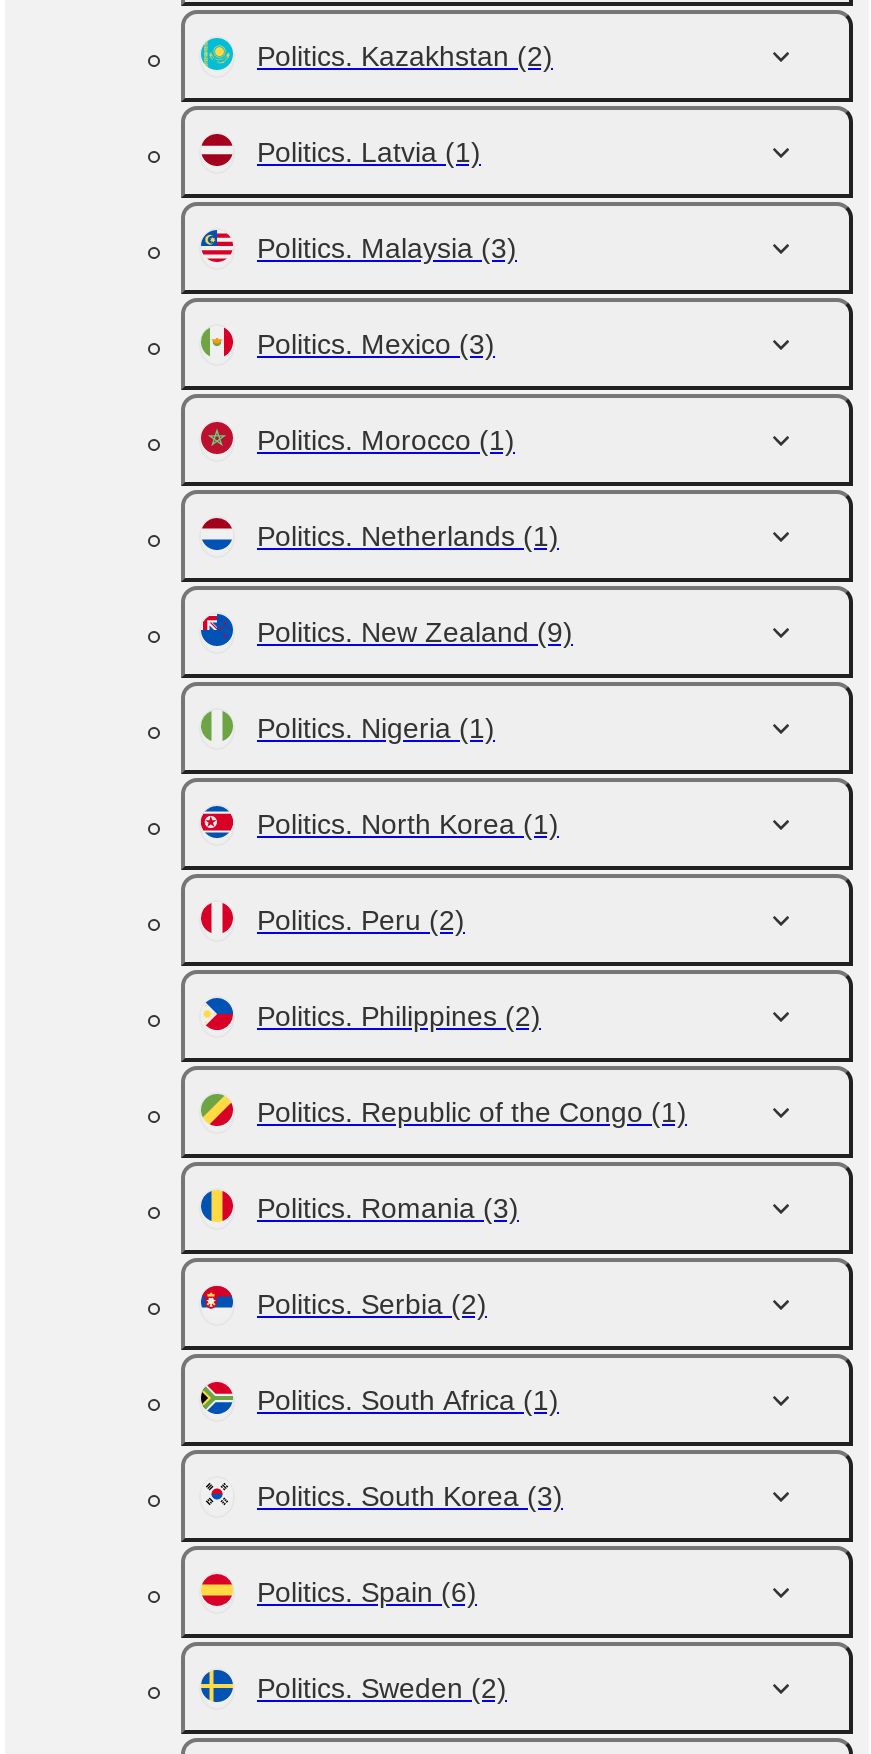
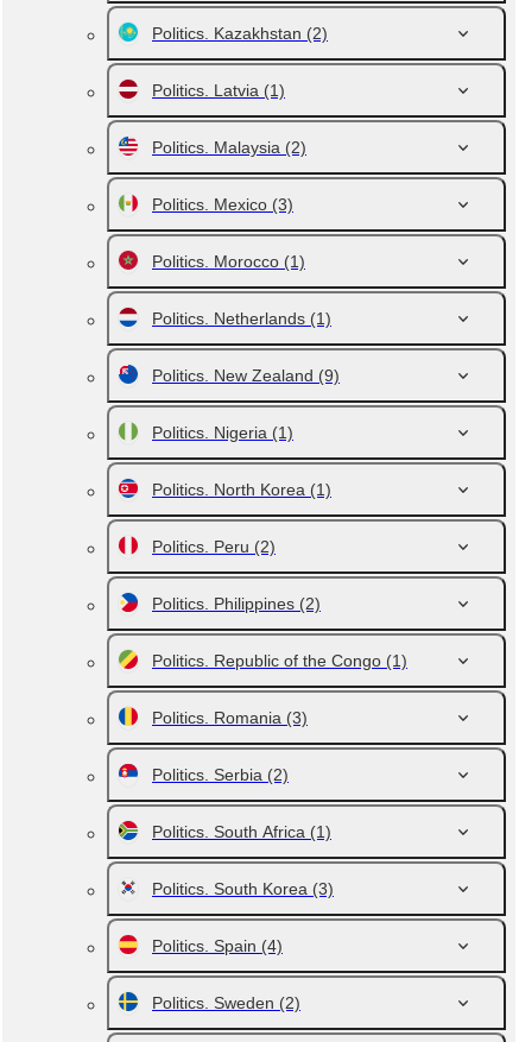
- Politics. Malaysia (3)
+ Politics. Malaysia (2)

- Politics. Spain (6)
+ Politics. Spain (4)
